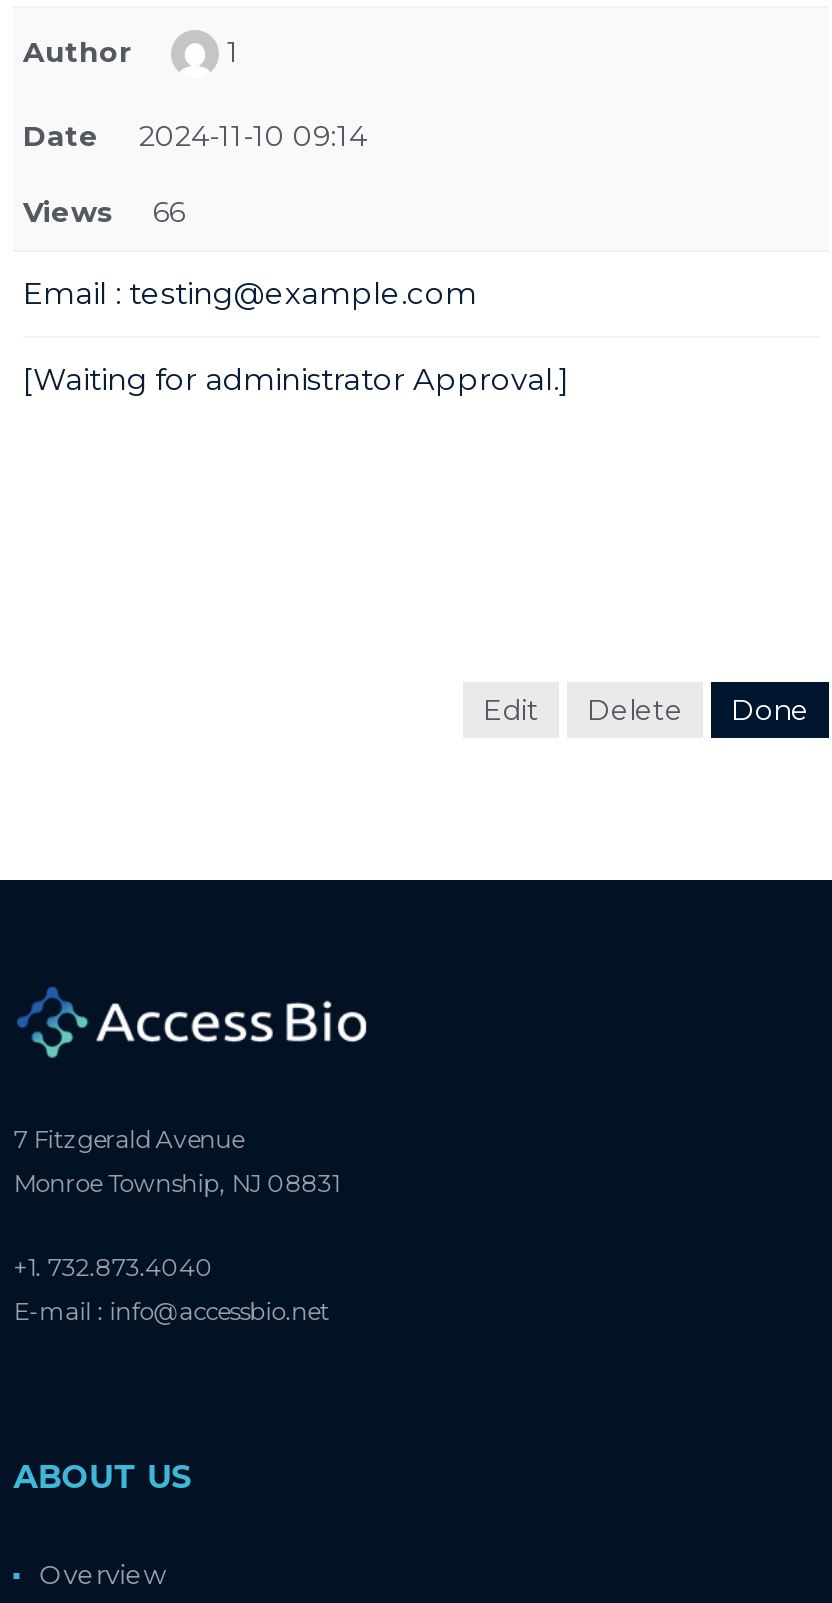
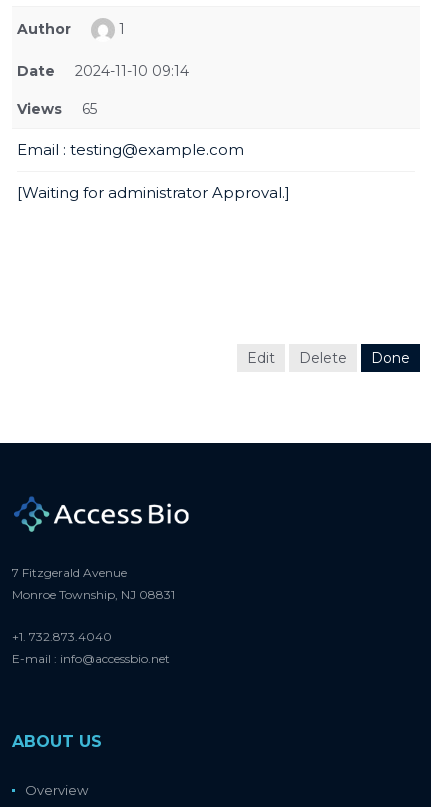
- Views 66
+ Views 65
